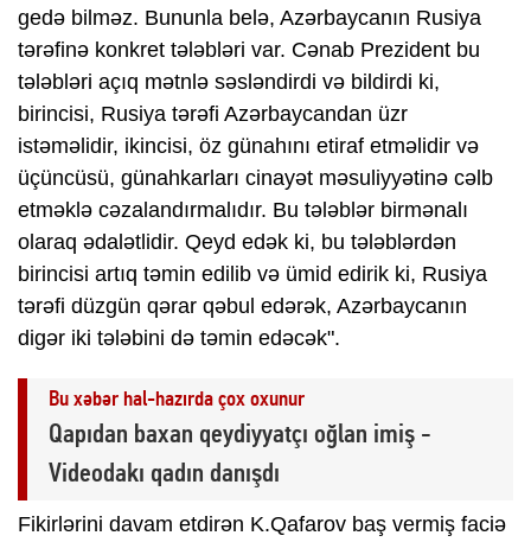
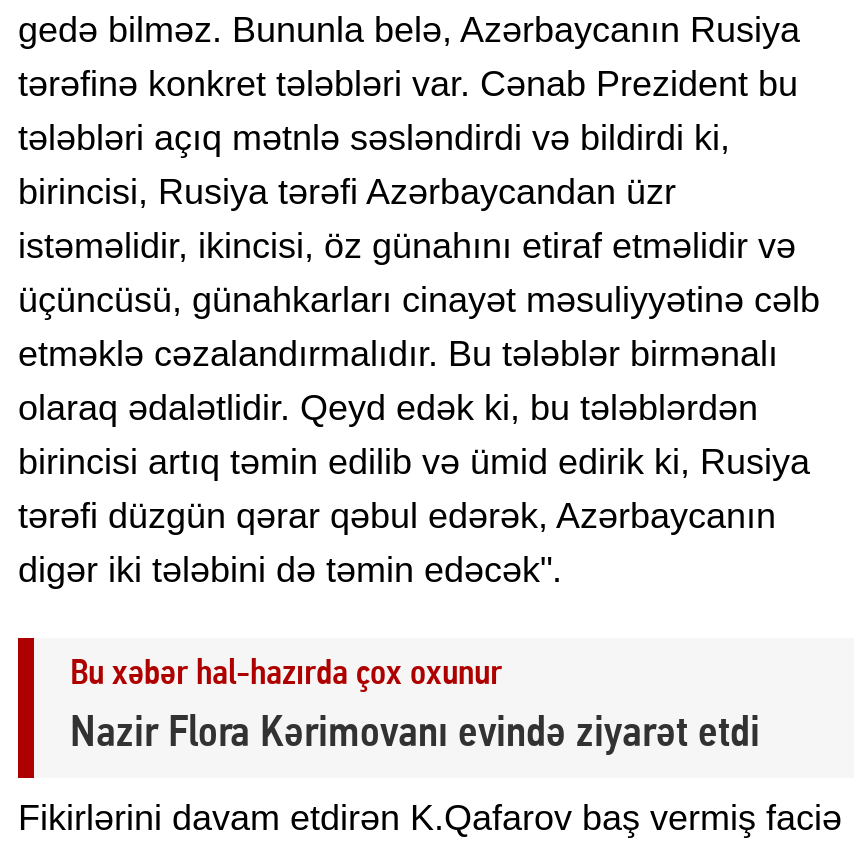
- Qapıdan baxan qeydiyyatçı oğlan imiş -
- Videodakı qadın danışdı
+ Nazir Flora Kərimovanı evində ziyarət etdi
